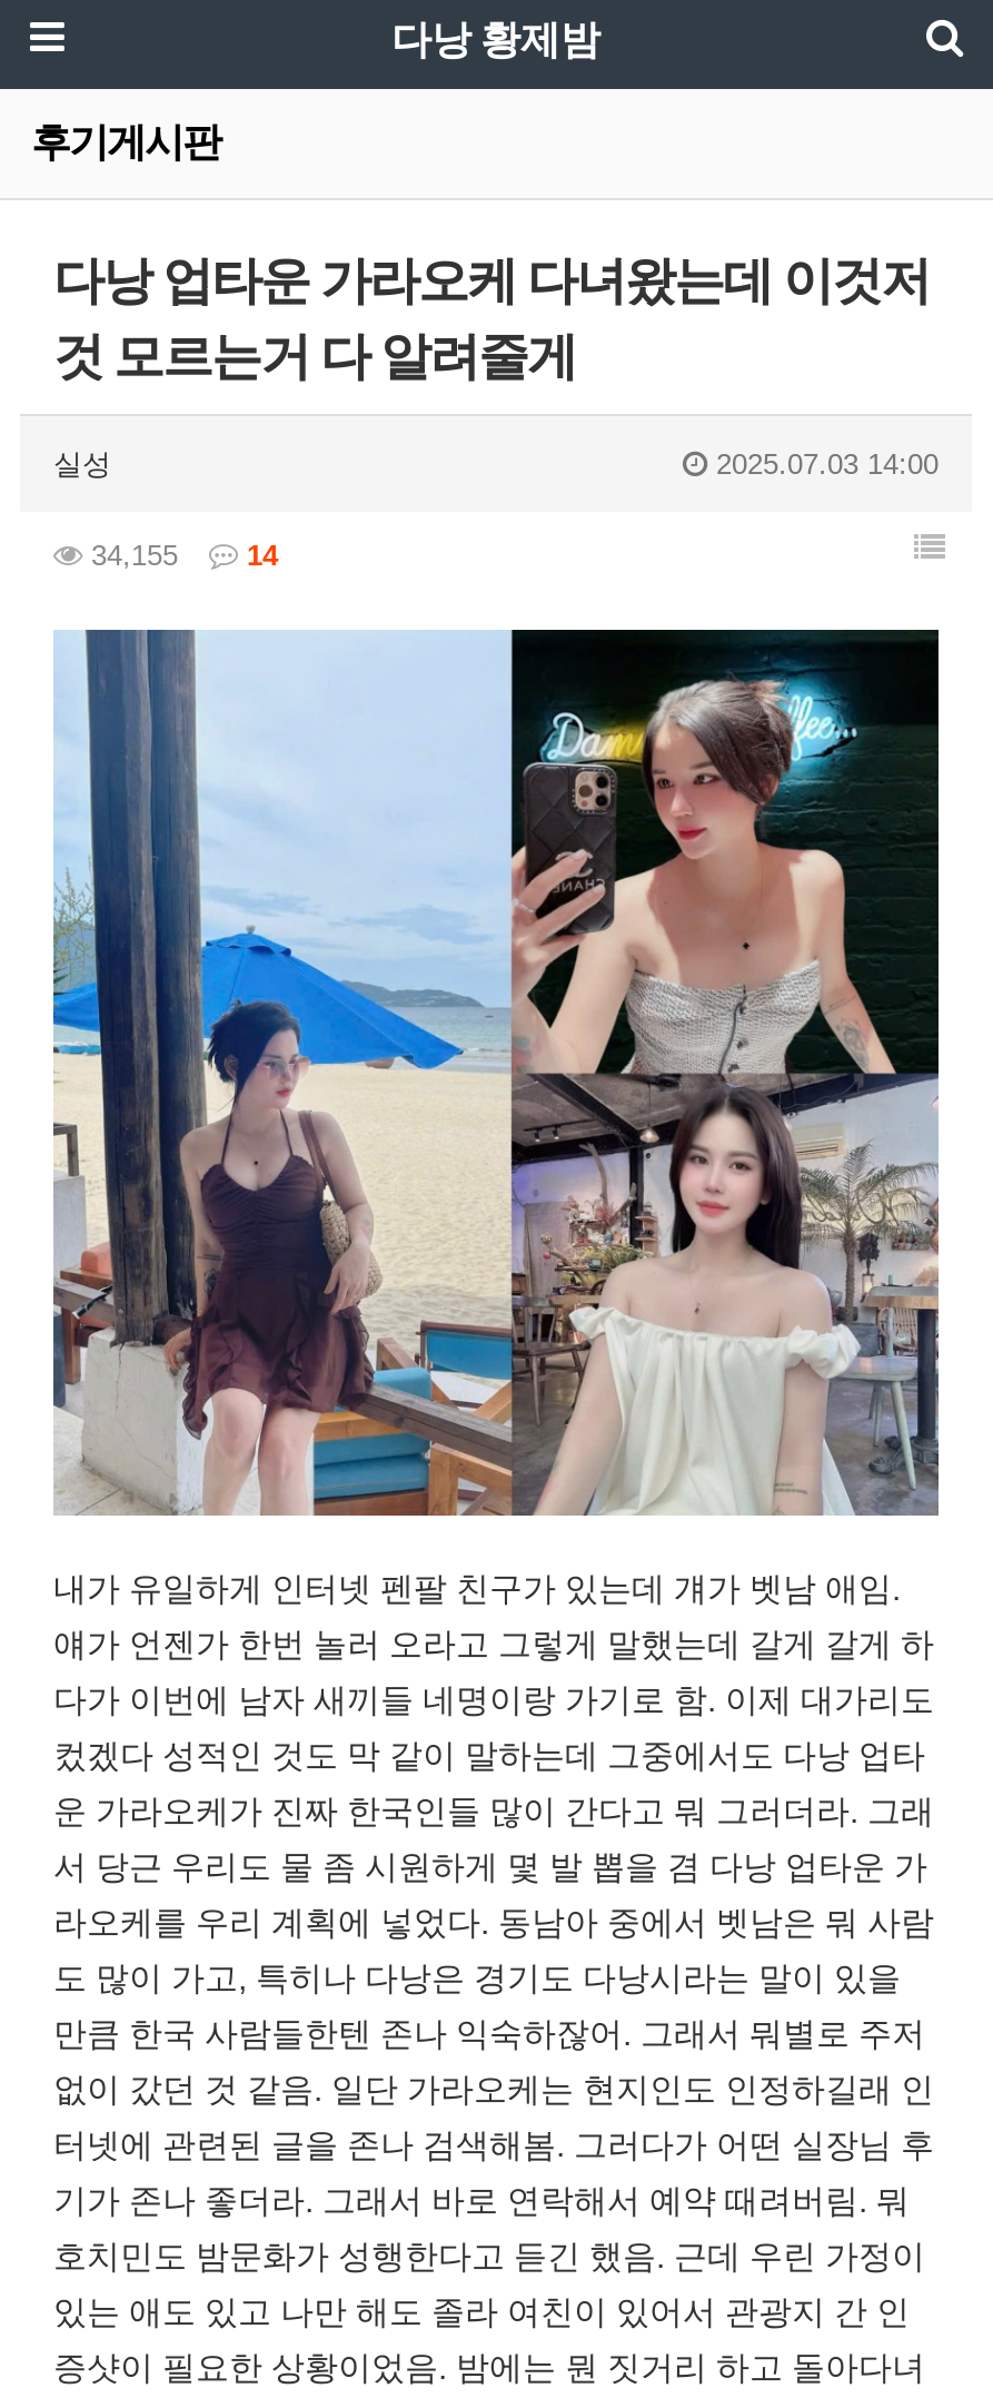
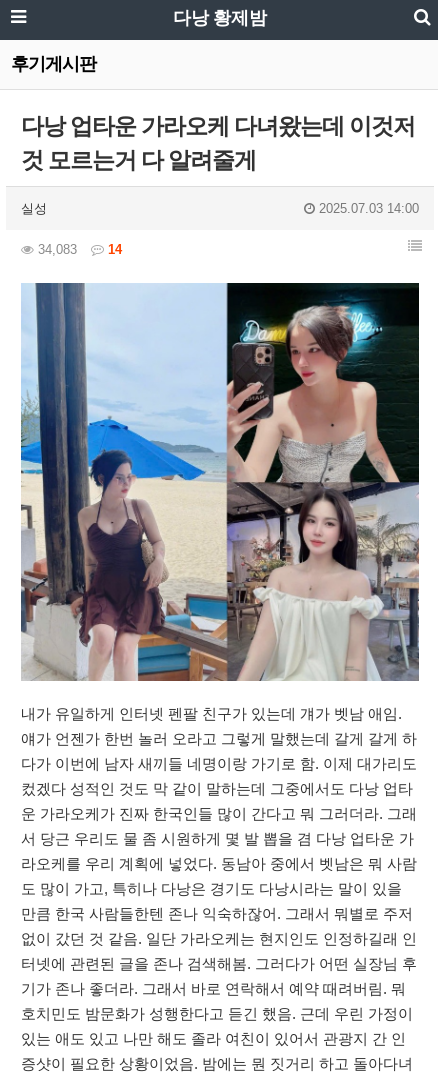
- 34,155
+ 34,083
